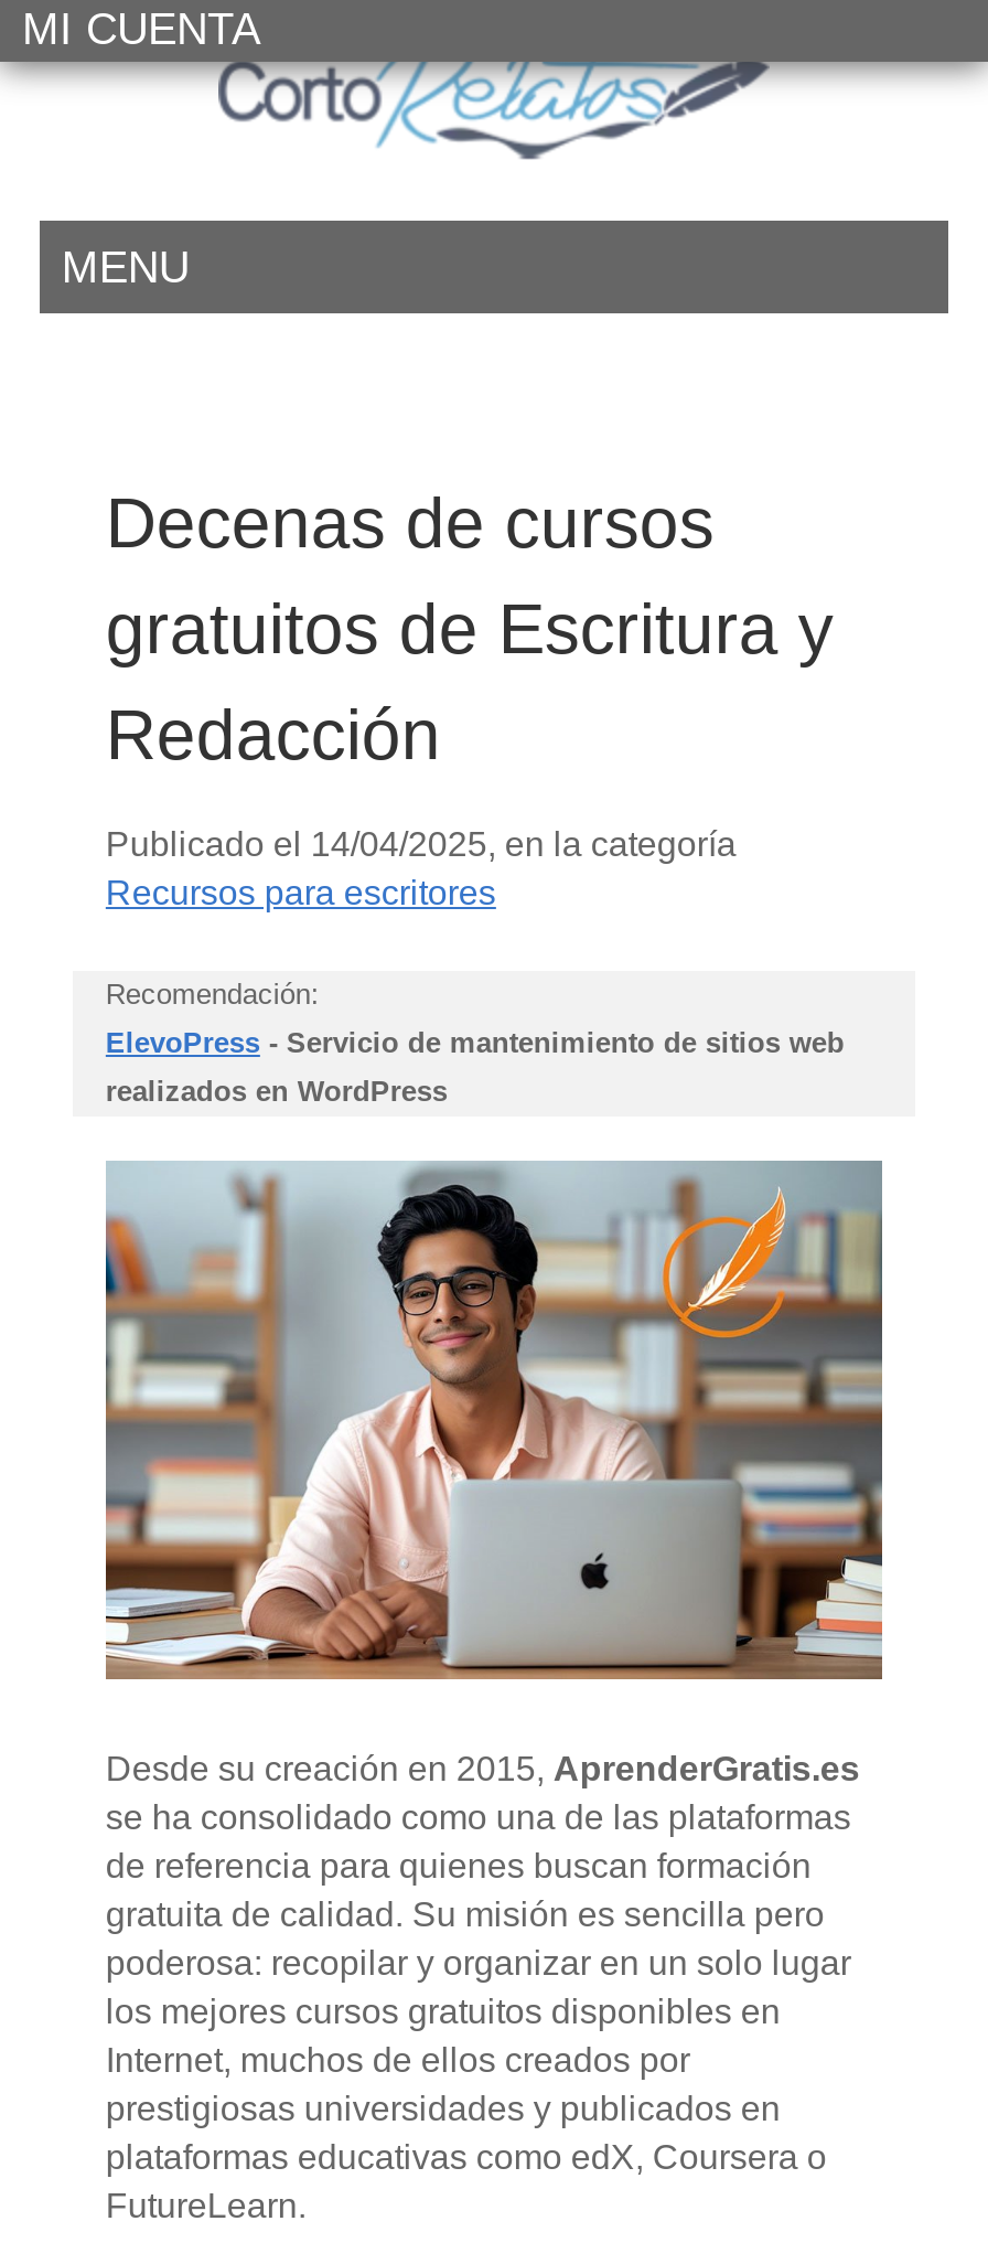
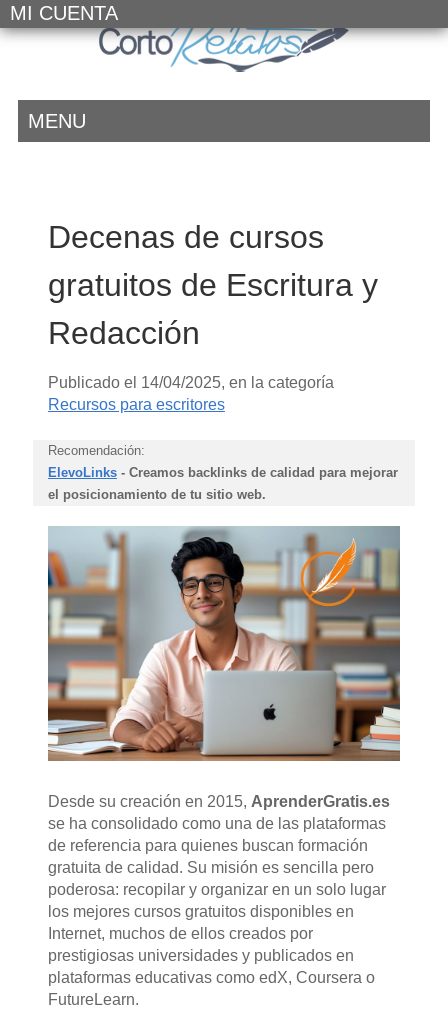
- ElevoPress - Servicio de mantenimiento de sitios web
+ ElevoLinks - Creamos backlinks de calidad para mejorar

- realizados en WordPress
+ el posicionamiento de tu sitio web.
